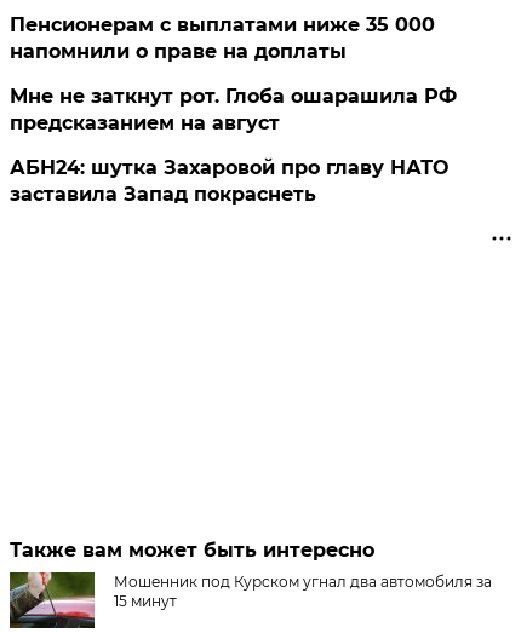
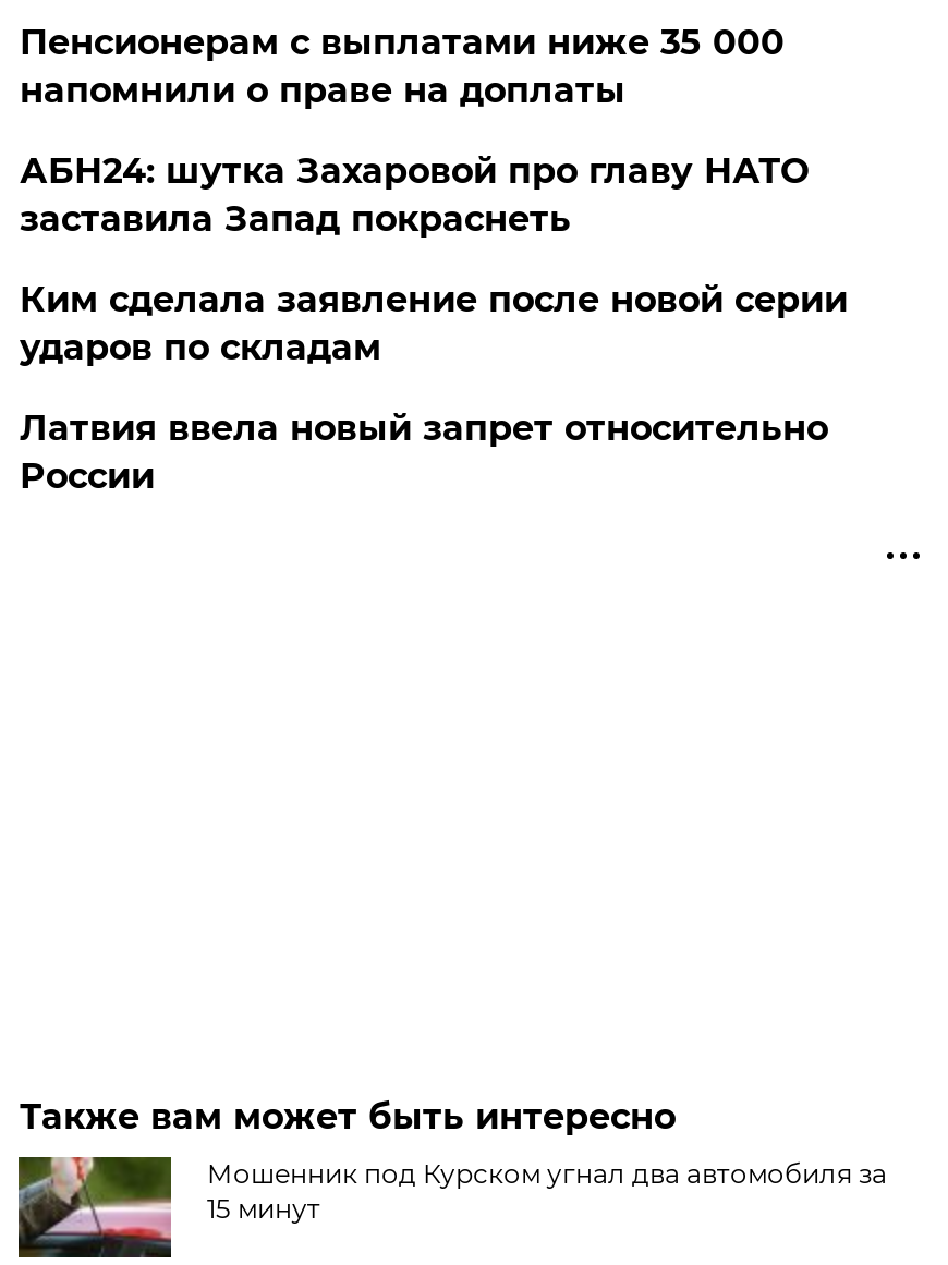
- Мне не заткнут рот. Глоба ошарашила РФ
- предсказанием на август

moved up: АБН24: шутка Захаровой про главу НАТО | заставила Запад покраснеть

+ Ким сделала заявление после новой серии
+ ударов по складам
+ Латвия ввела новый запрет относительно
+ России
